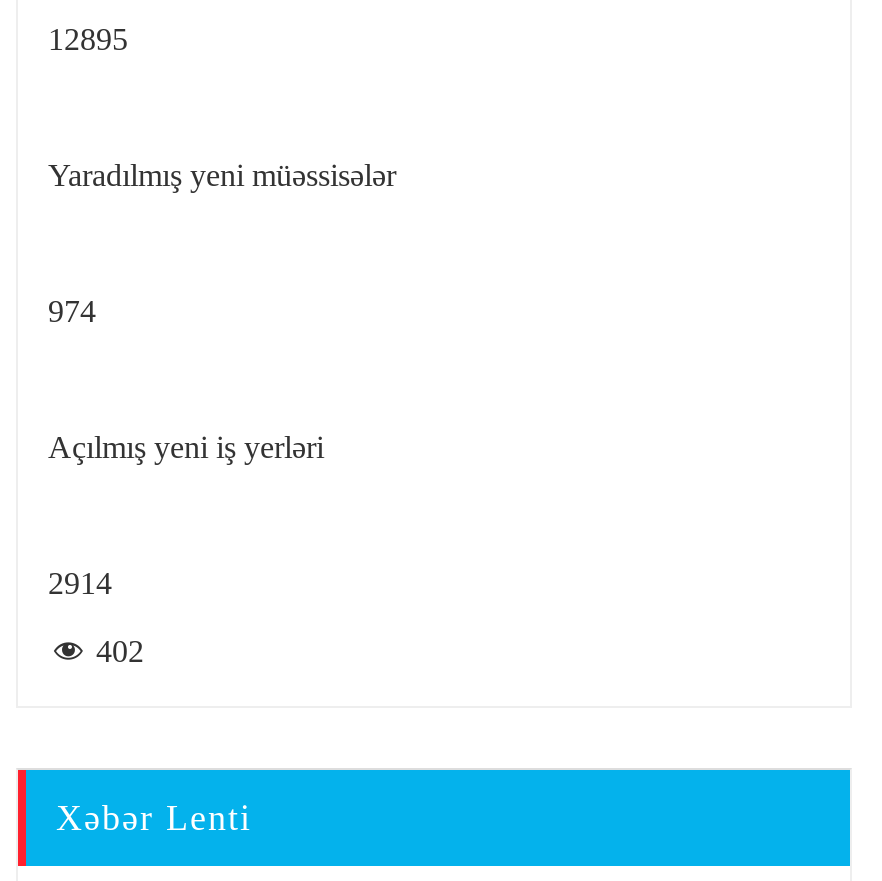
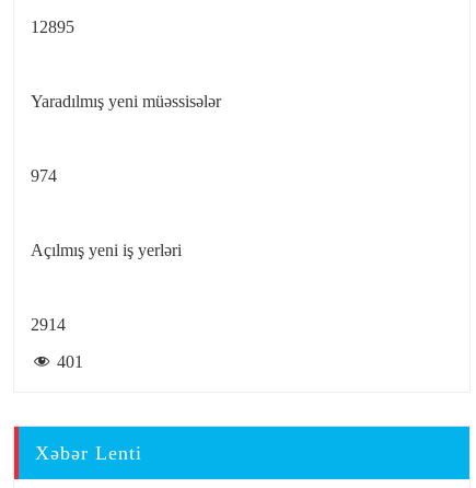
- 402
+ 401
